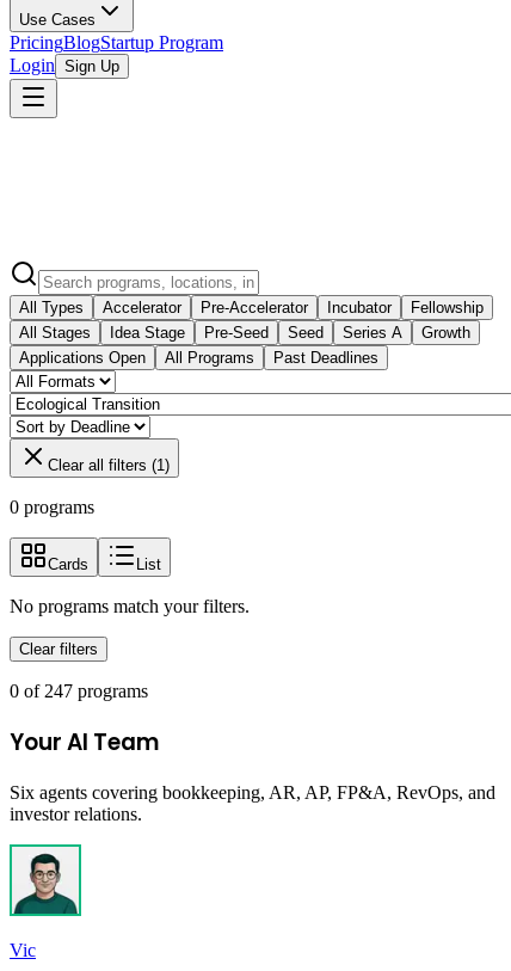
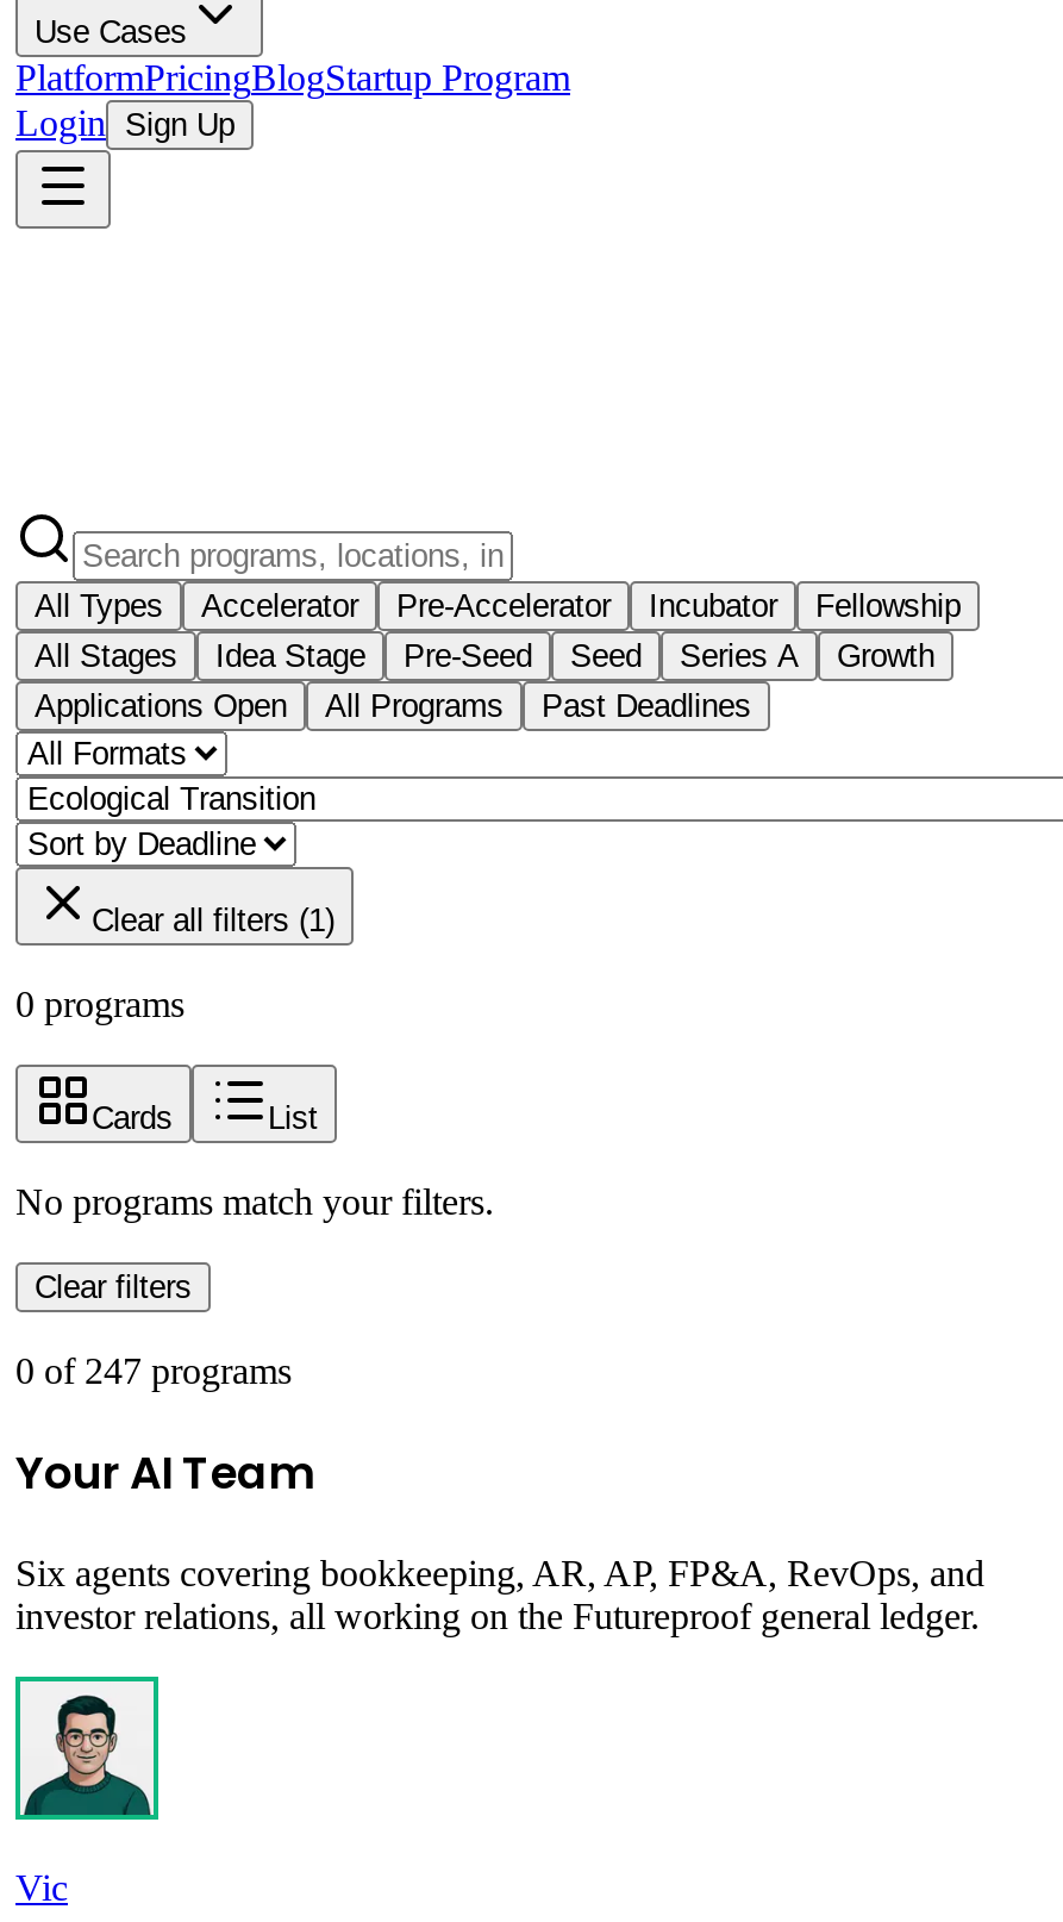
- PricingBlogStartup Program
+ PlatformPricingBlogStartup Program

- investor relations.
+ investor relations, all working on the Futureproof general ledger.
